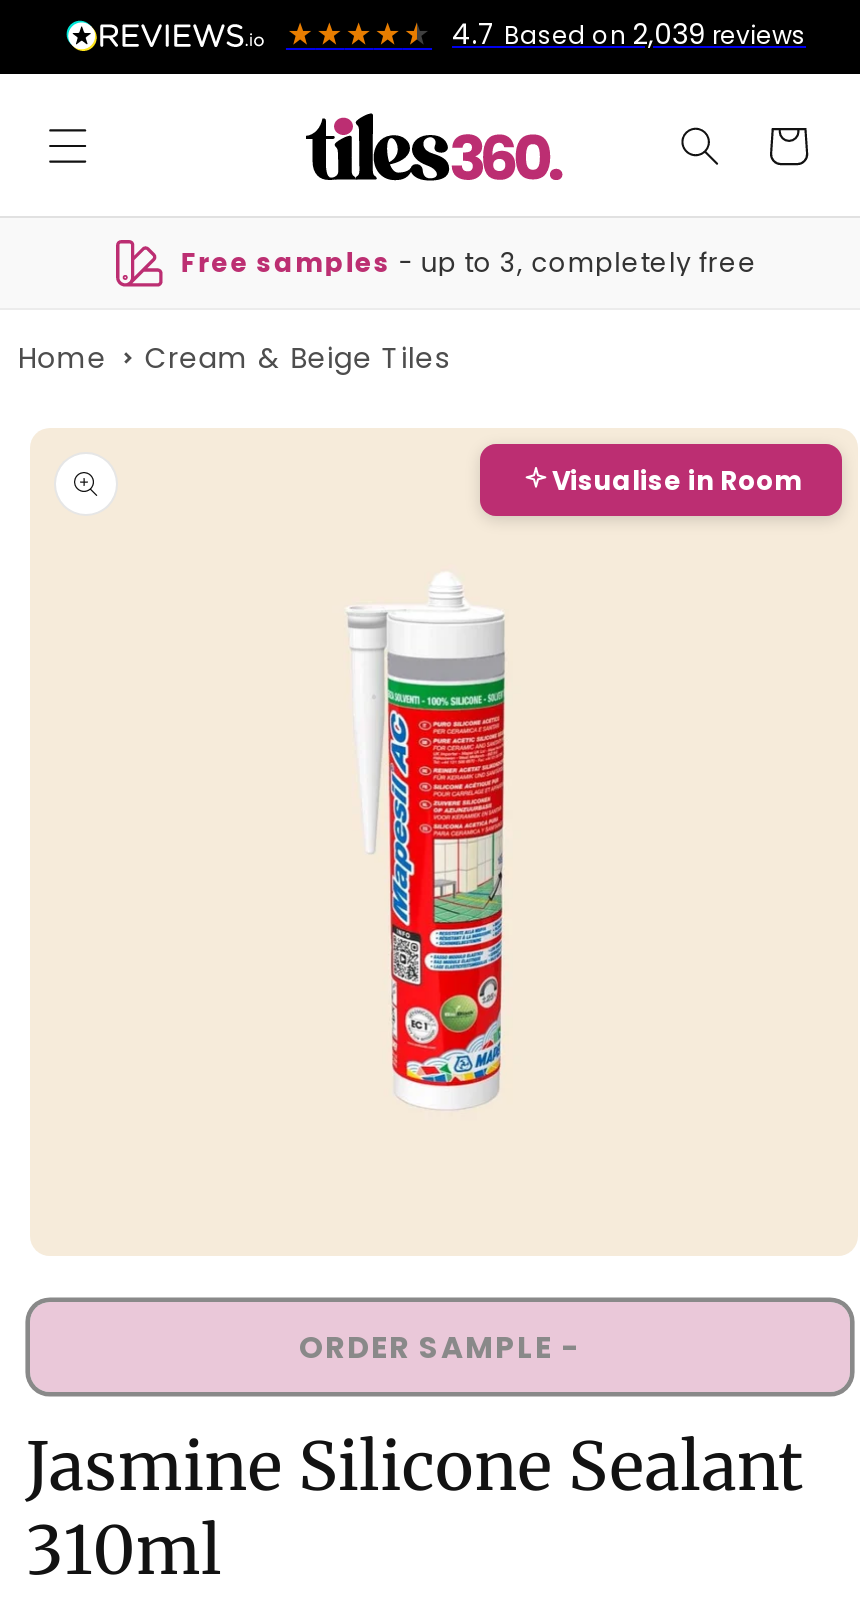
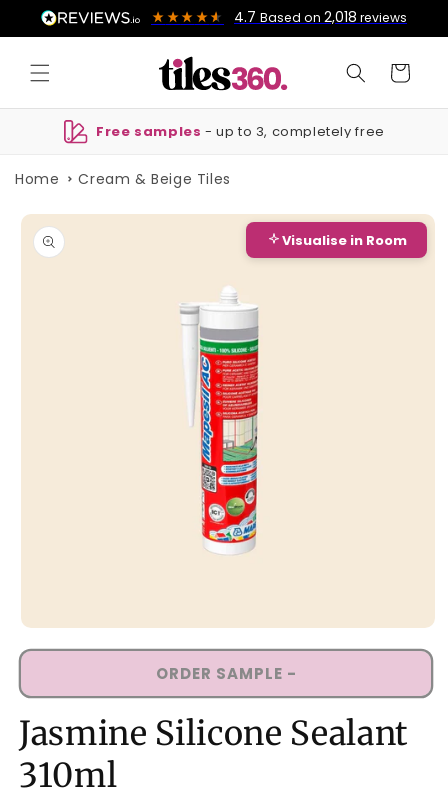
- 4.7 Based on 2,039 reviews
+ 4.7 Based on 2,018 reviews
